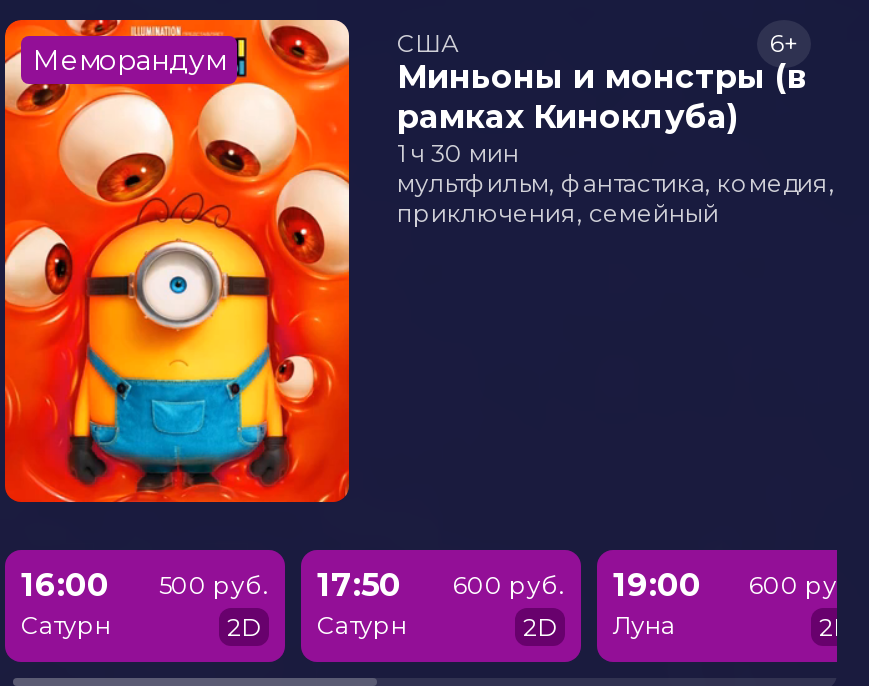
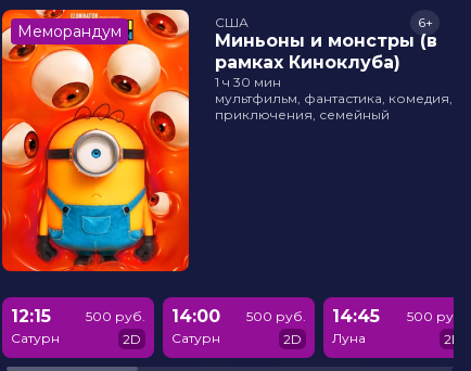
- 16:00
+ 12:15

- 17:50
+ 14:00

- 600 руб.
+ 500 руб.

- 19:00
+ 14:45

- 600 руб.
+ 500 руб.
